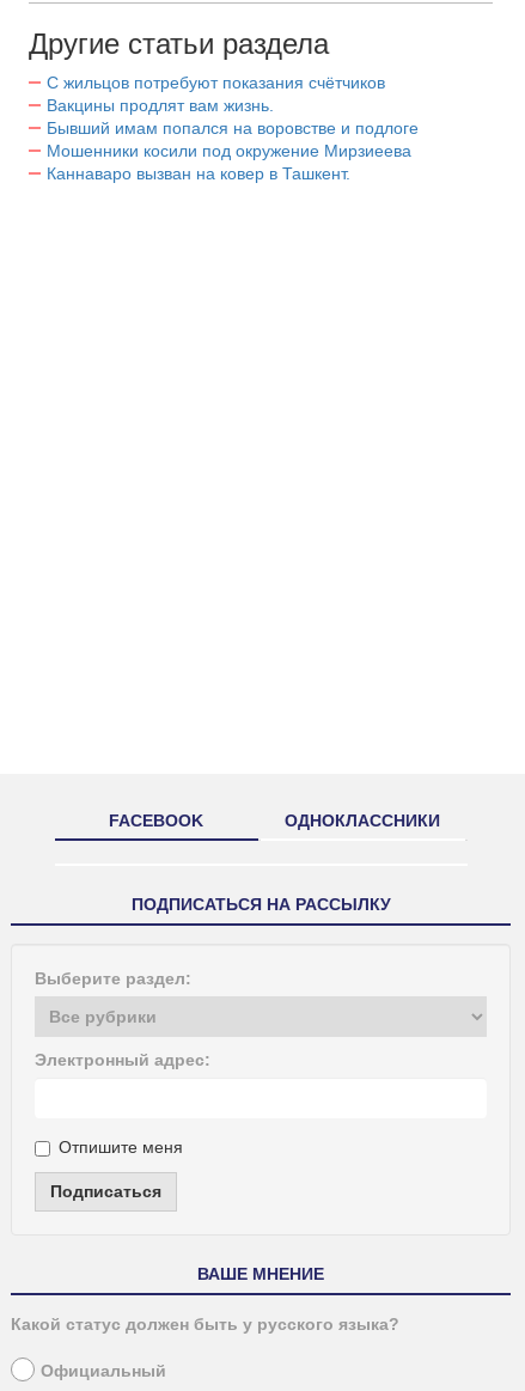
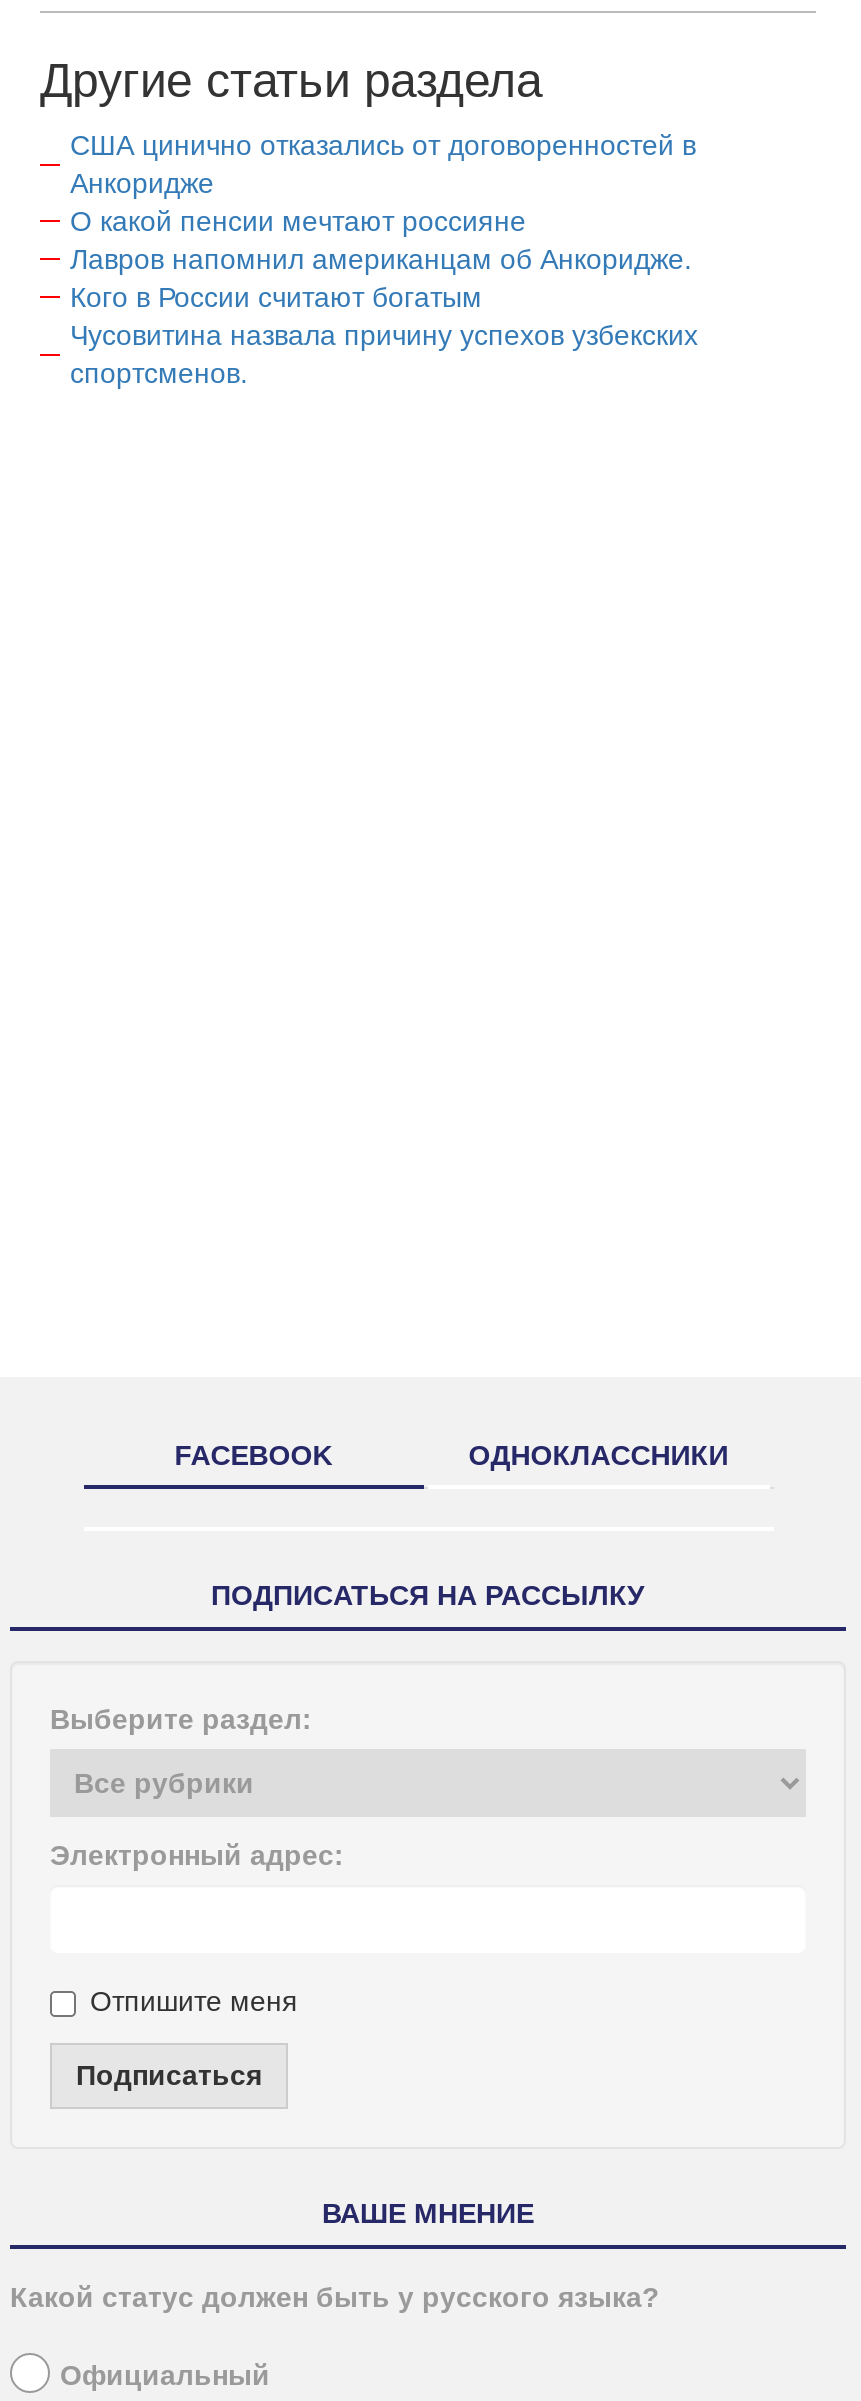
- С жильцов потребуют показания счётчиков
- Вакцины продлят вам жизнь.
- Бывший имам попался на воровстве и подлоге
- Мошенники косили под окружение Мирзиеева
- Каннаваро вызван на ковер в Ташкент.
+ США цинично отказались от договоренностей в
+ Анкоридже
+ О какой пенсии мечтают россияне
+ Лавров напомнил американцам об Анкоридже.
+ Кого в России считают богатым
+ Чусовитина назвала причину успехов узбекских
+ спортсменов.
